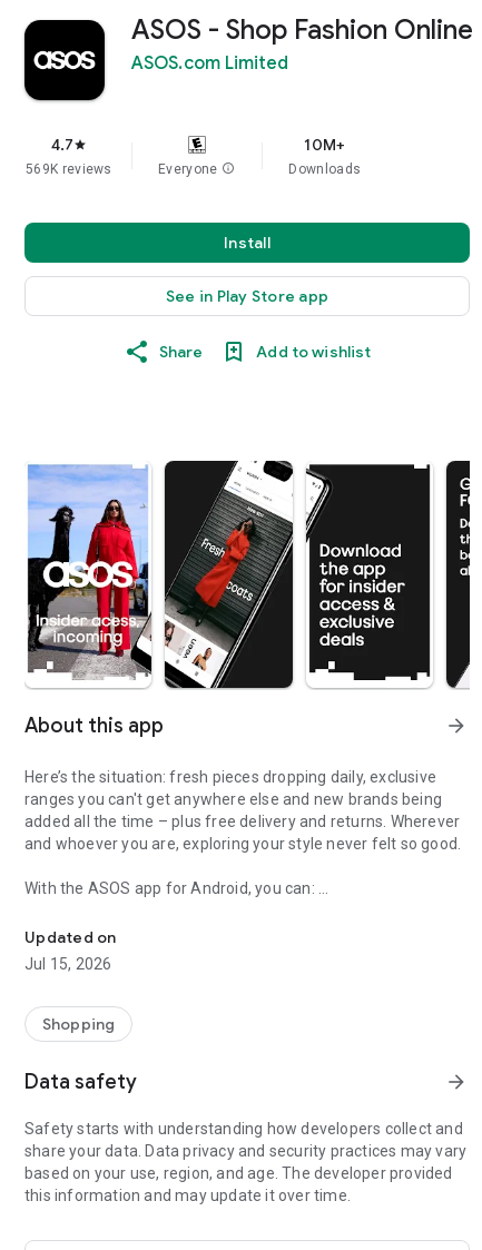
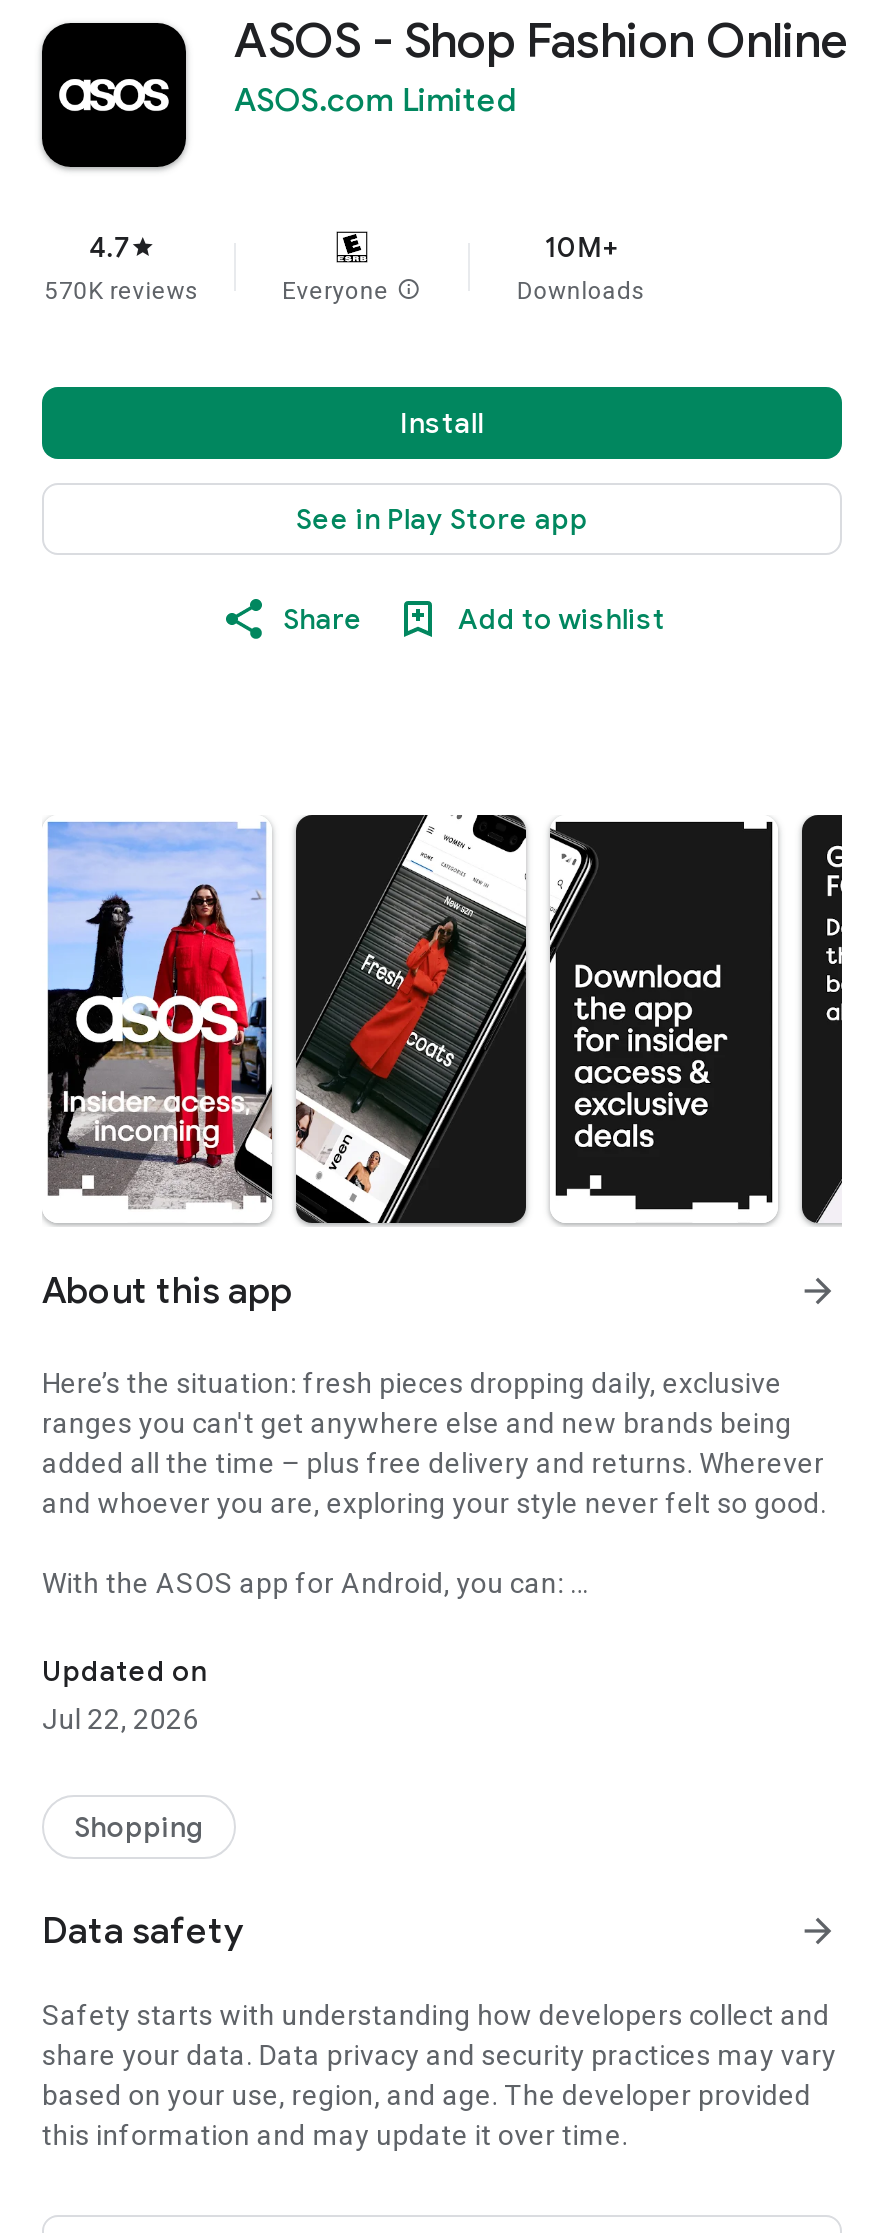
- 569K reviews
+ 570K reviews

- Jul 15, 2026
+ Jul 22, 2026
